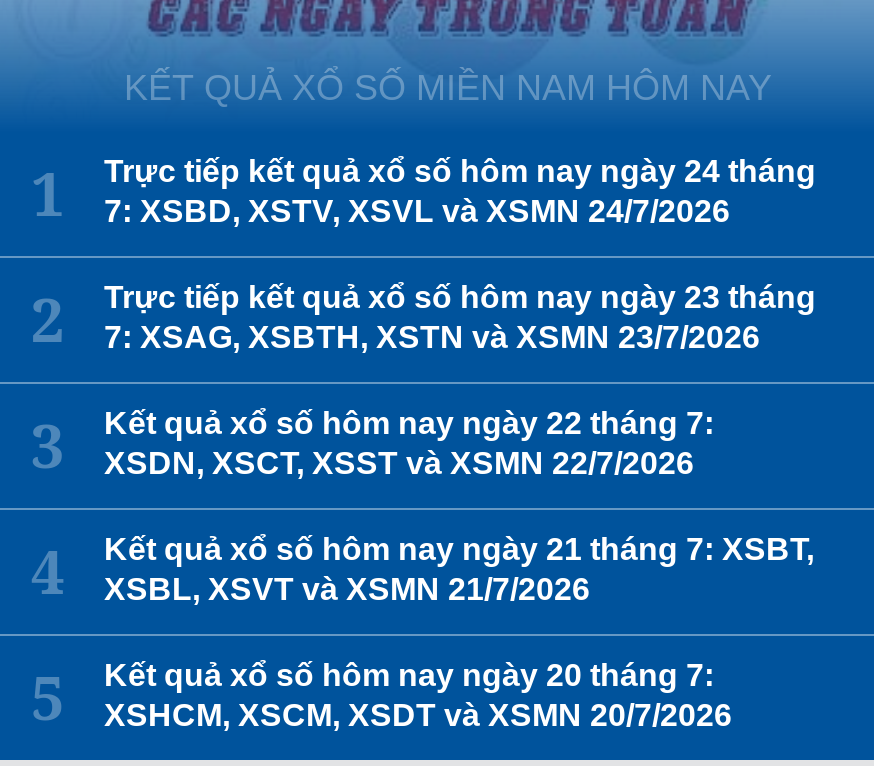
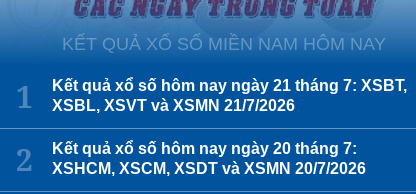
- Trực tiếp kết quả xổ số hôm nay ngày 24 tháng
- 7: XSBD, XSTV, XSVL và XSMN 24/7/2026
- Trực tiếp kết quả xổ số hôm nay ngày 23 tháng
- 7: XSAG, XSBTH, XSTN và XSMN 23/7/2026
- Kết quả xổ số hôm nay ngày 22 tháng 7:
- XSDN, XSCT, XSST và XSMN 22/7/2026
